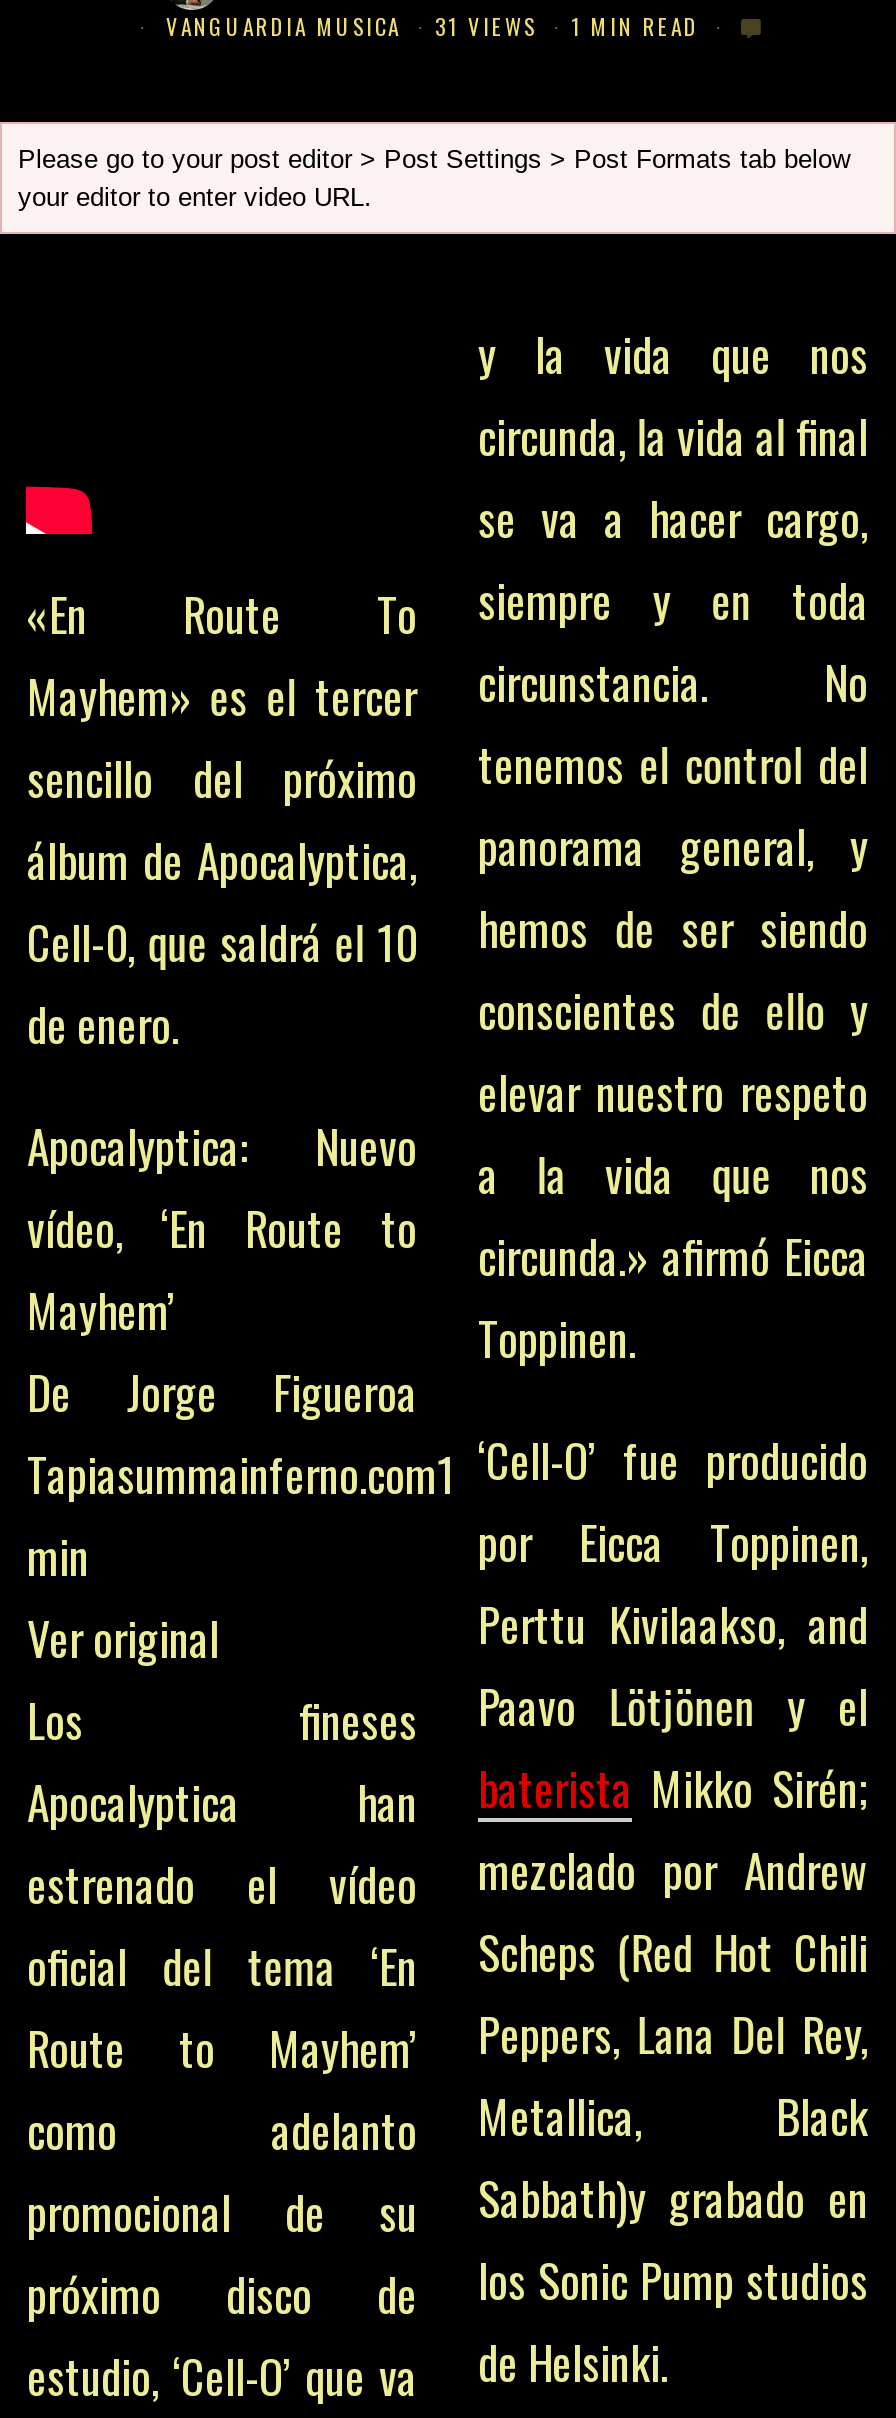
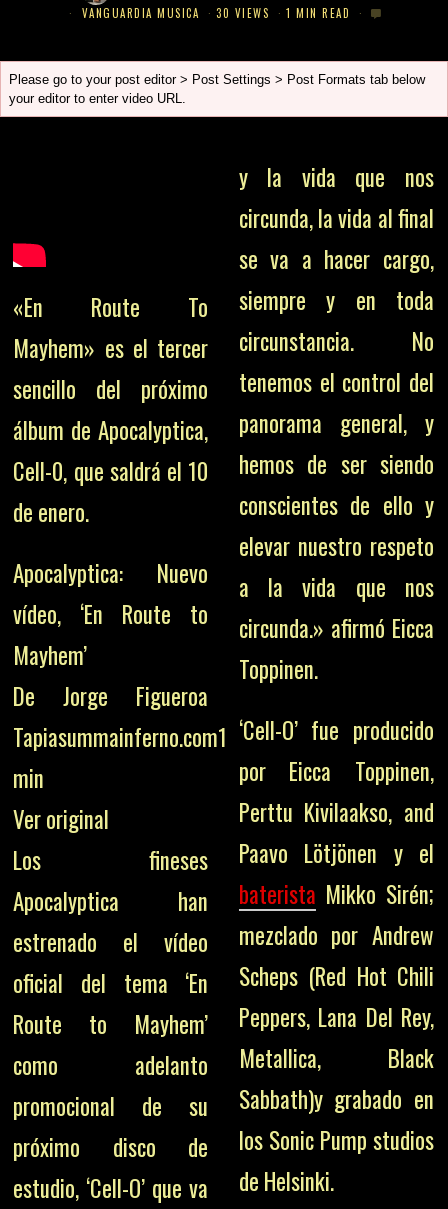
- VANGUARDIA MUSICA 31 VIEWS 1 MIN READ
+ VANGUARDIA MUSICA 30 VIEWS 1 MIN READ
